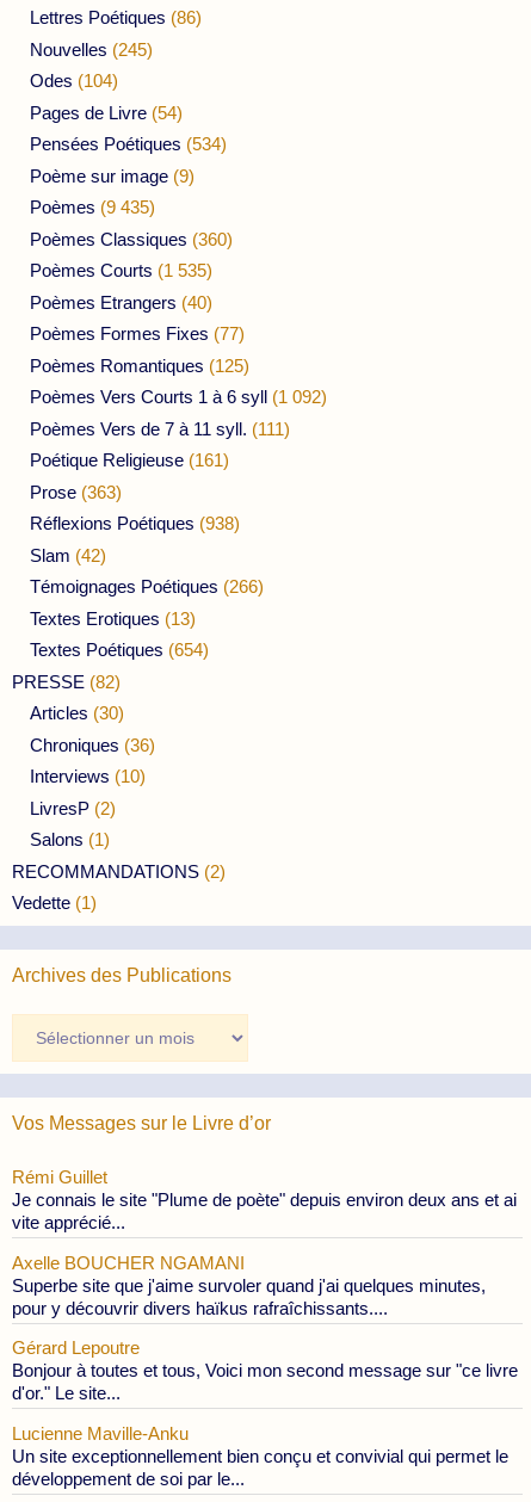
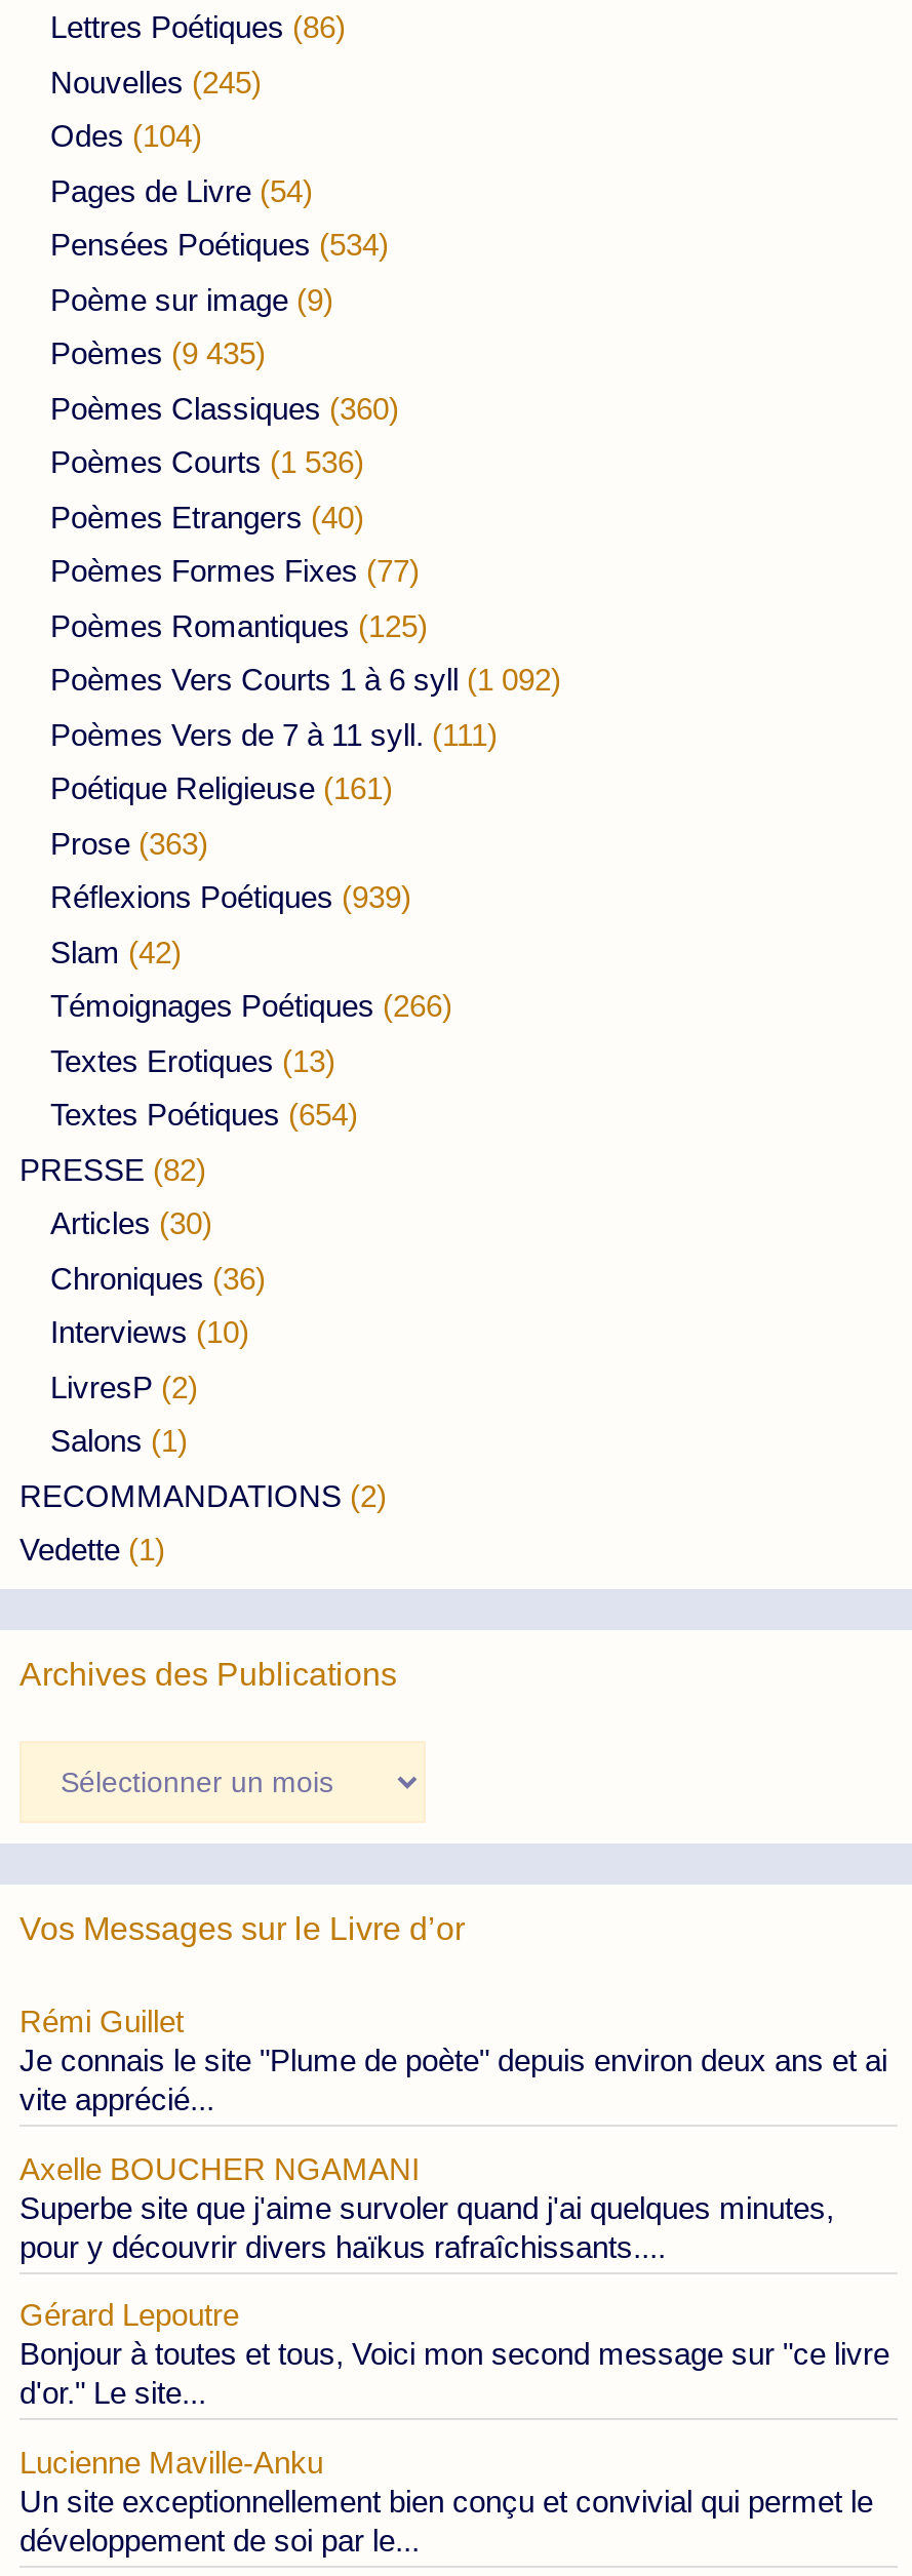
- Poèmes Courts (1 535)
+ Poèmes Courts (1 536)

- Réflexions Poétiques (938)
+ Réflexions Poétiques (939)
